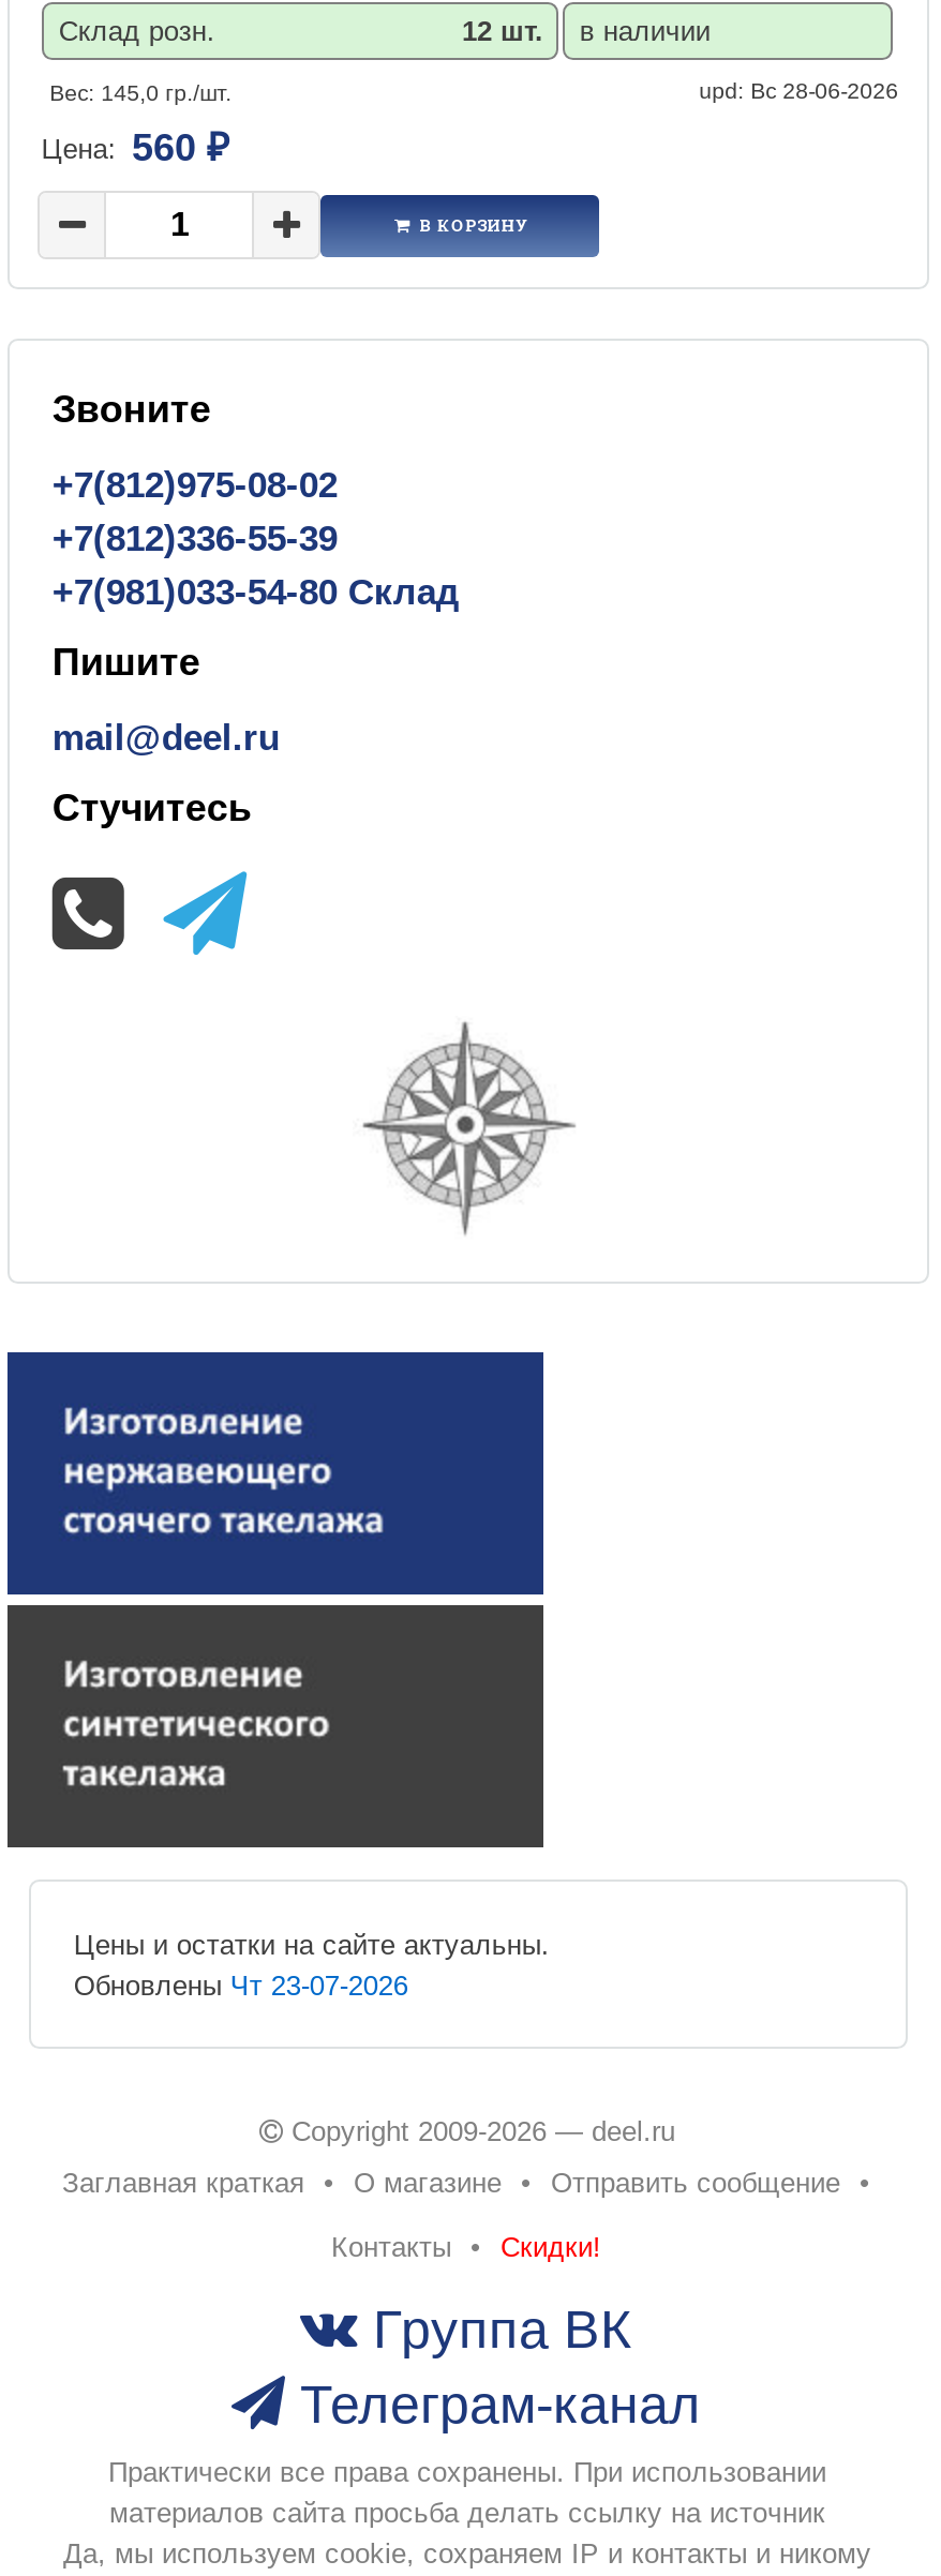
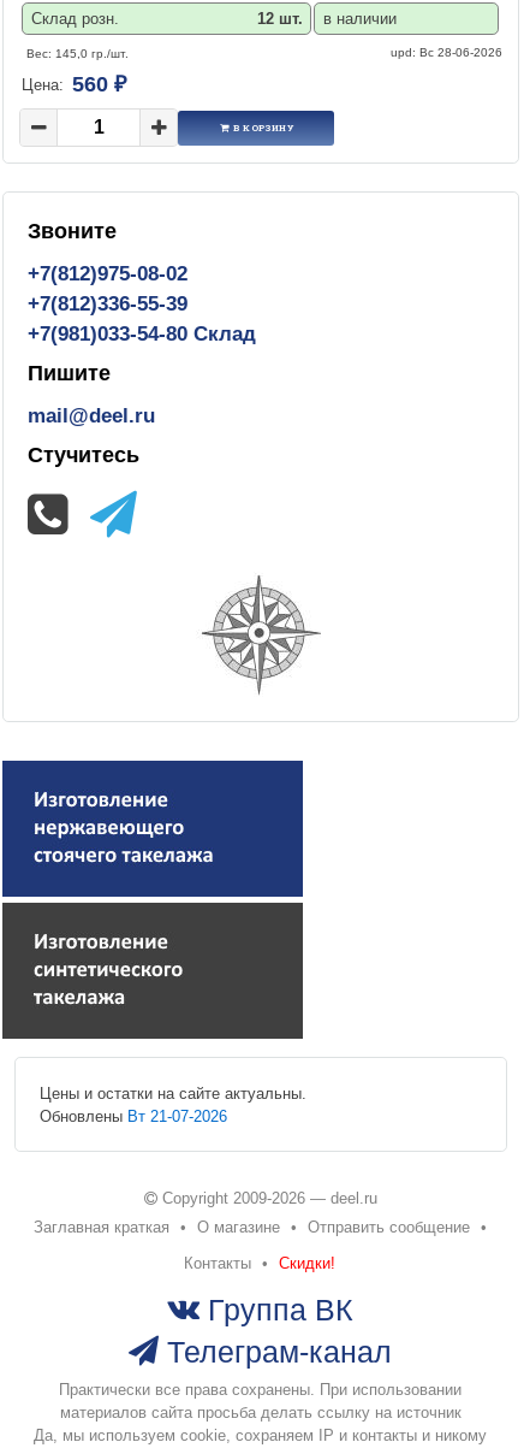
- Обновлены Чт 23-07-2026
+ Обновлены Вт 21-07-2026
